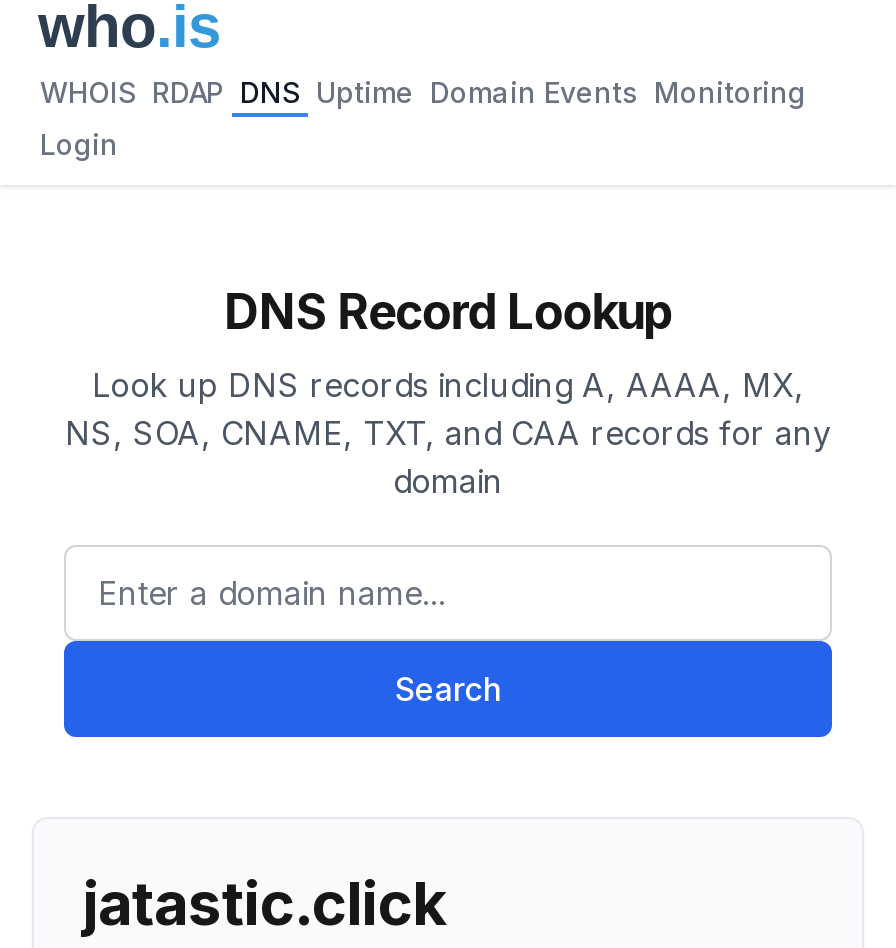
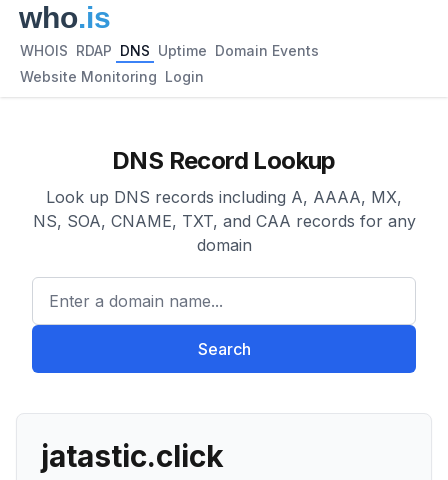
- WHOIS RDAP DNS Uptime Domain Events Monitoring
+ WHOIS RDAP DNS Uptime Domain Events

- Login
+ Website Monitoring Login
